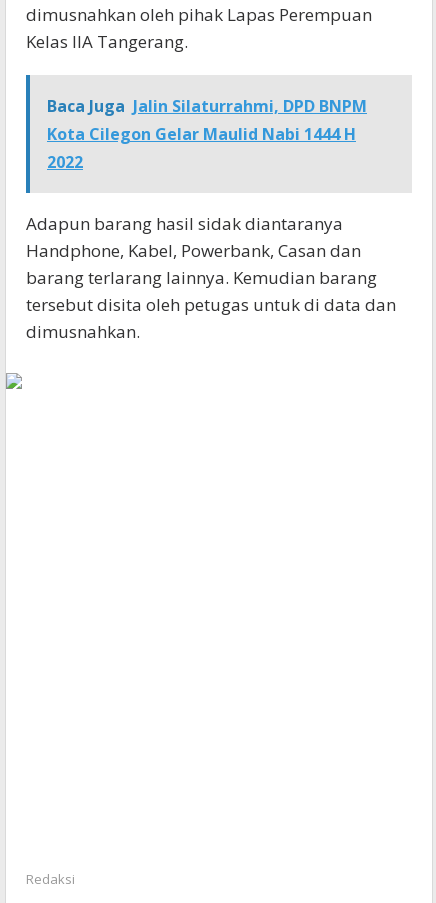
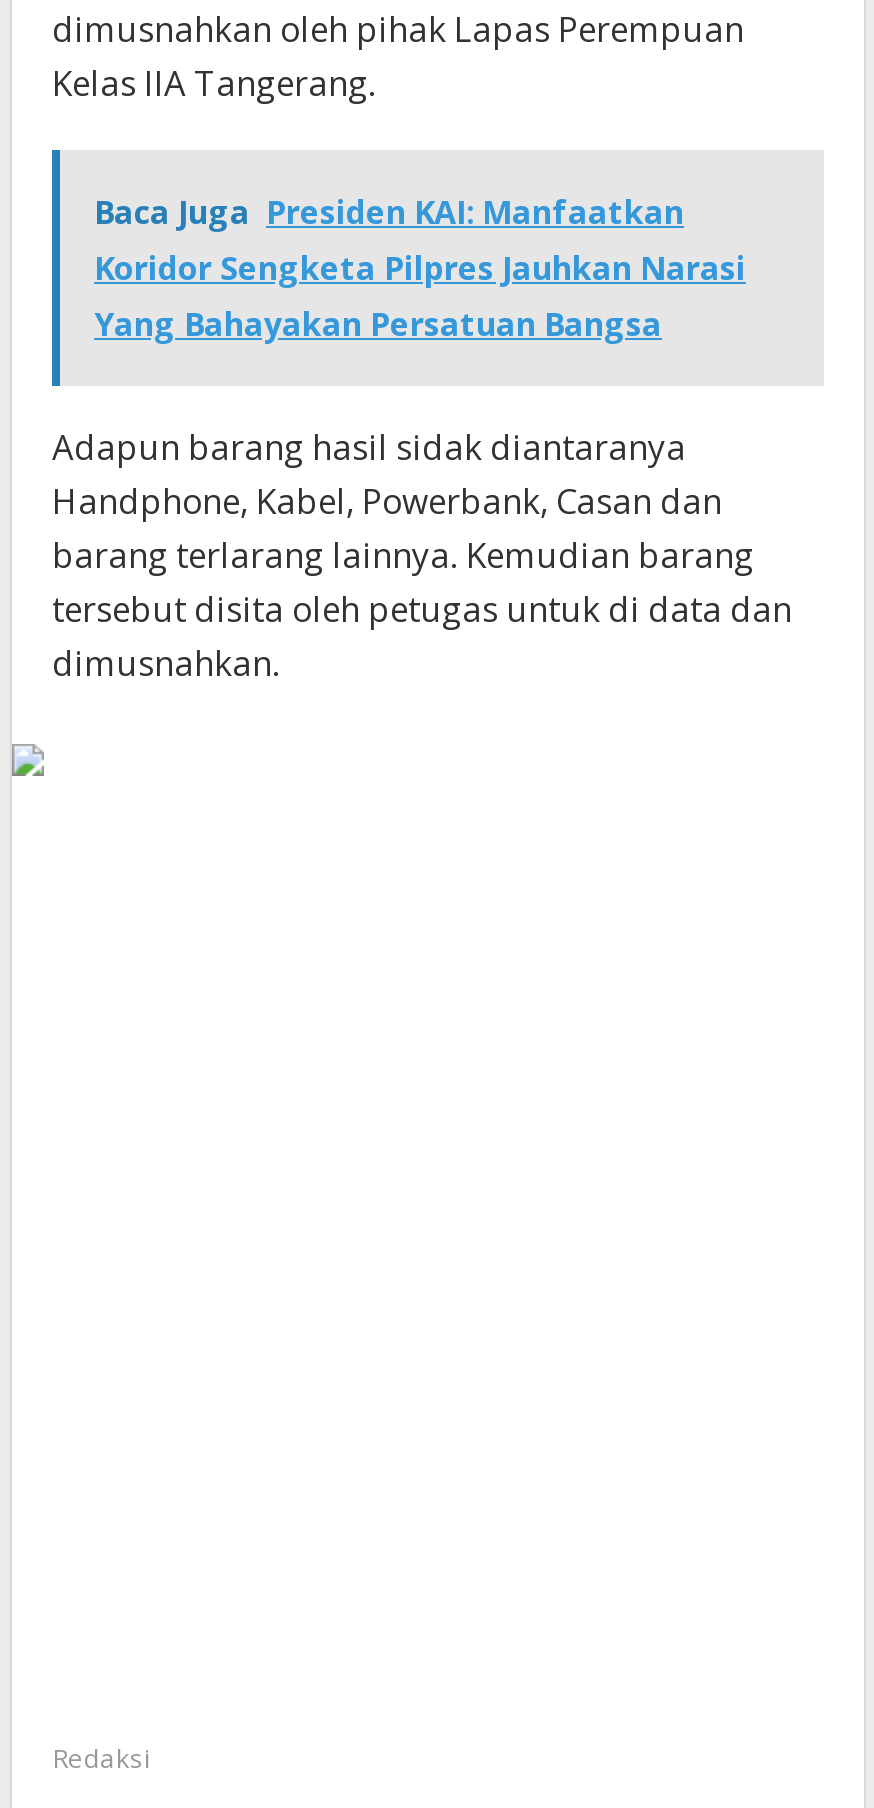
- Baca Juga Jalin Silaturrahmi, DPD BNPM
- Kota Cilegon Gelar Maulid Nabi 1444 H
- 2022
+ Baca Juga Presiden KAI: Manfaatkan
+ Koridor Sengketa Pilpres Jauhkan Narasi
+ Yang Bahayakan Persatuan Bangsa
